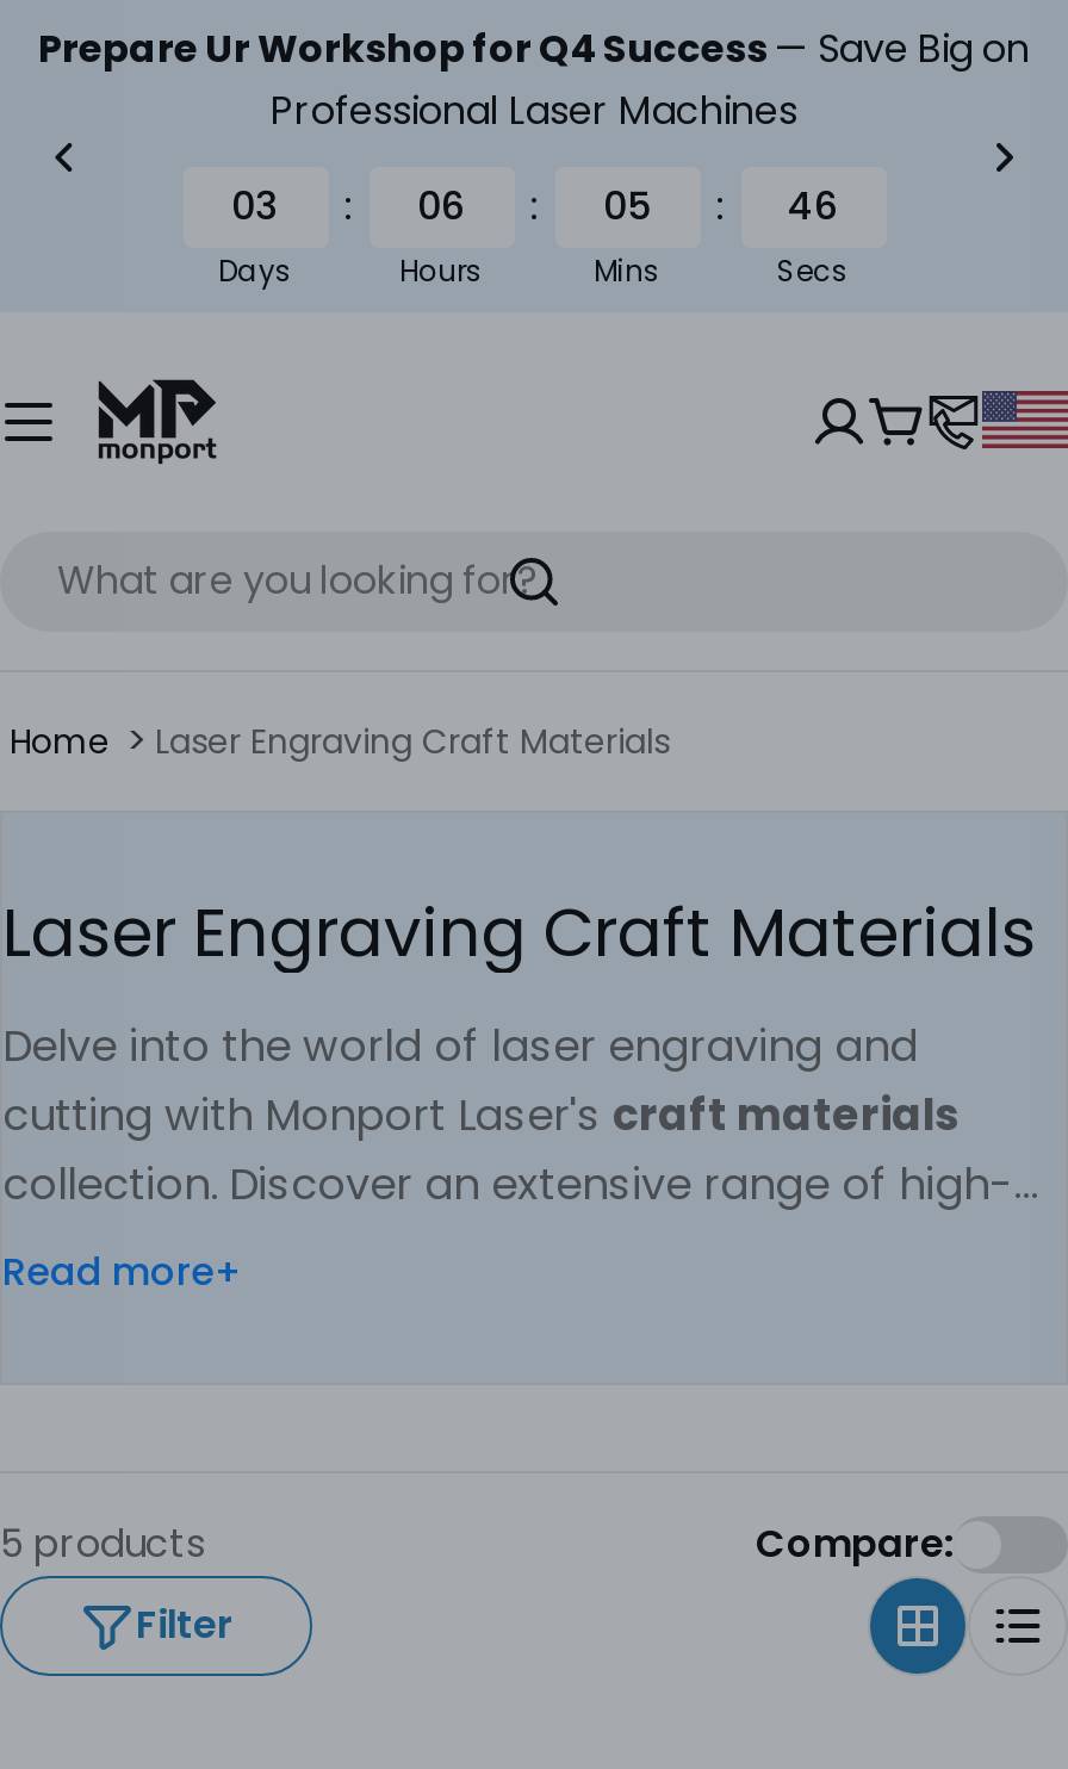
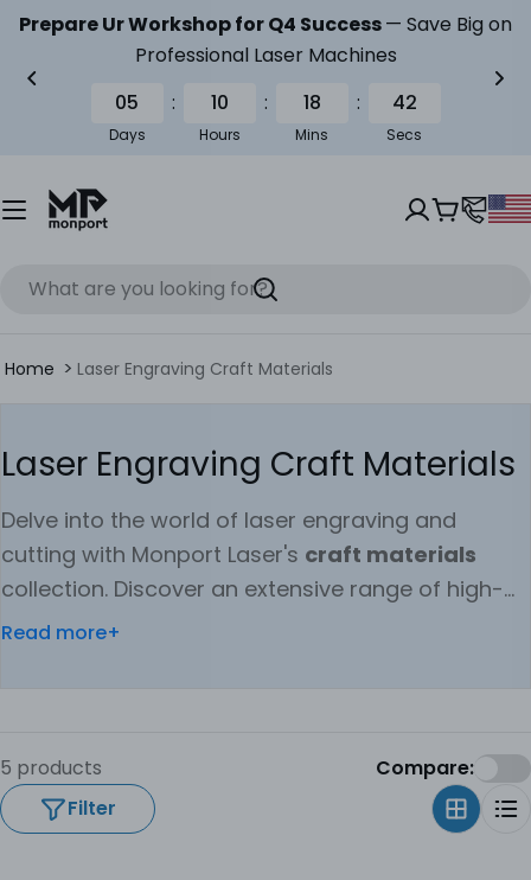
- 03
+ 05

- 06
+ 10

- 05
+ 18

- 46
+ 42
